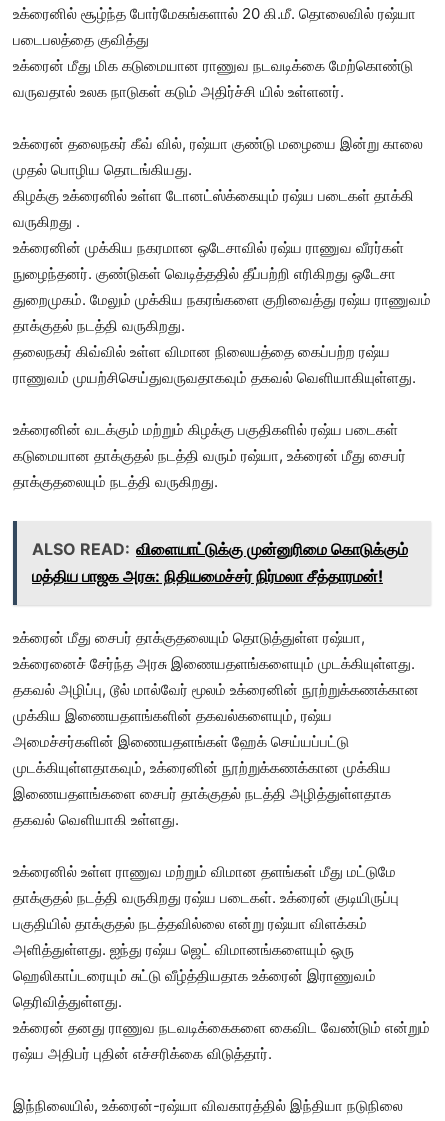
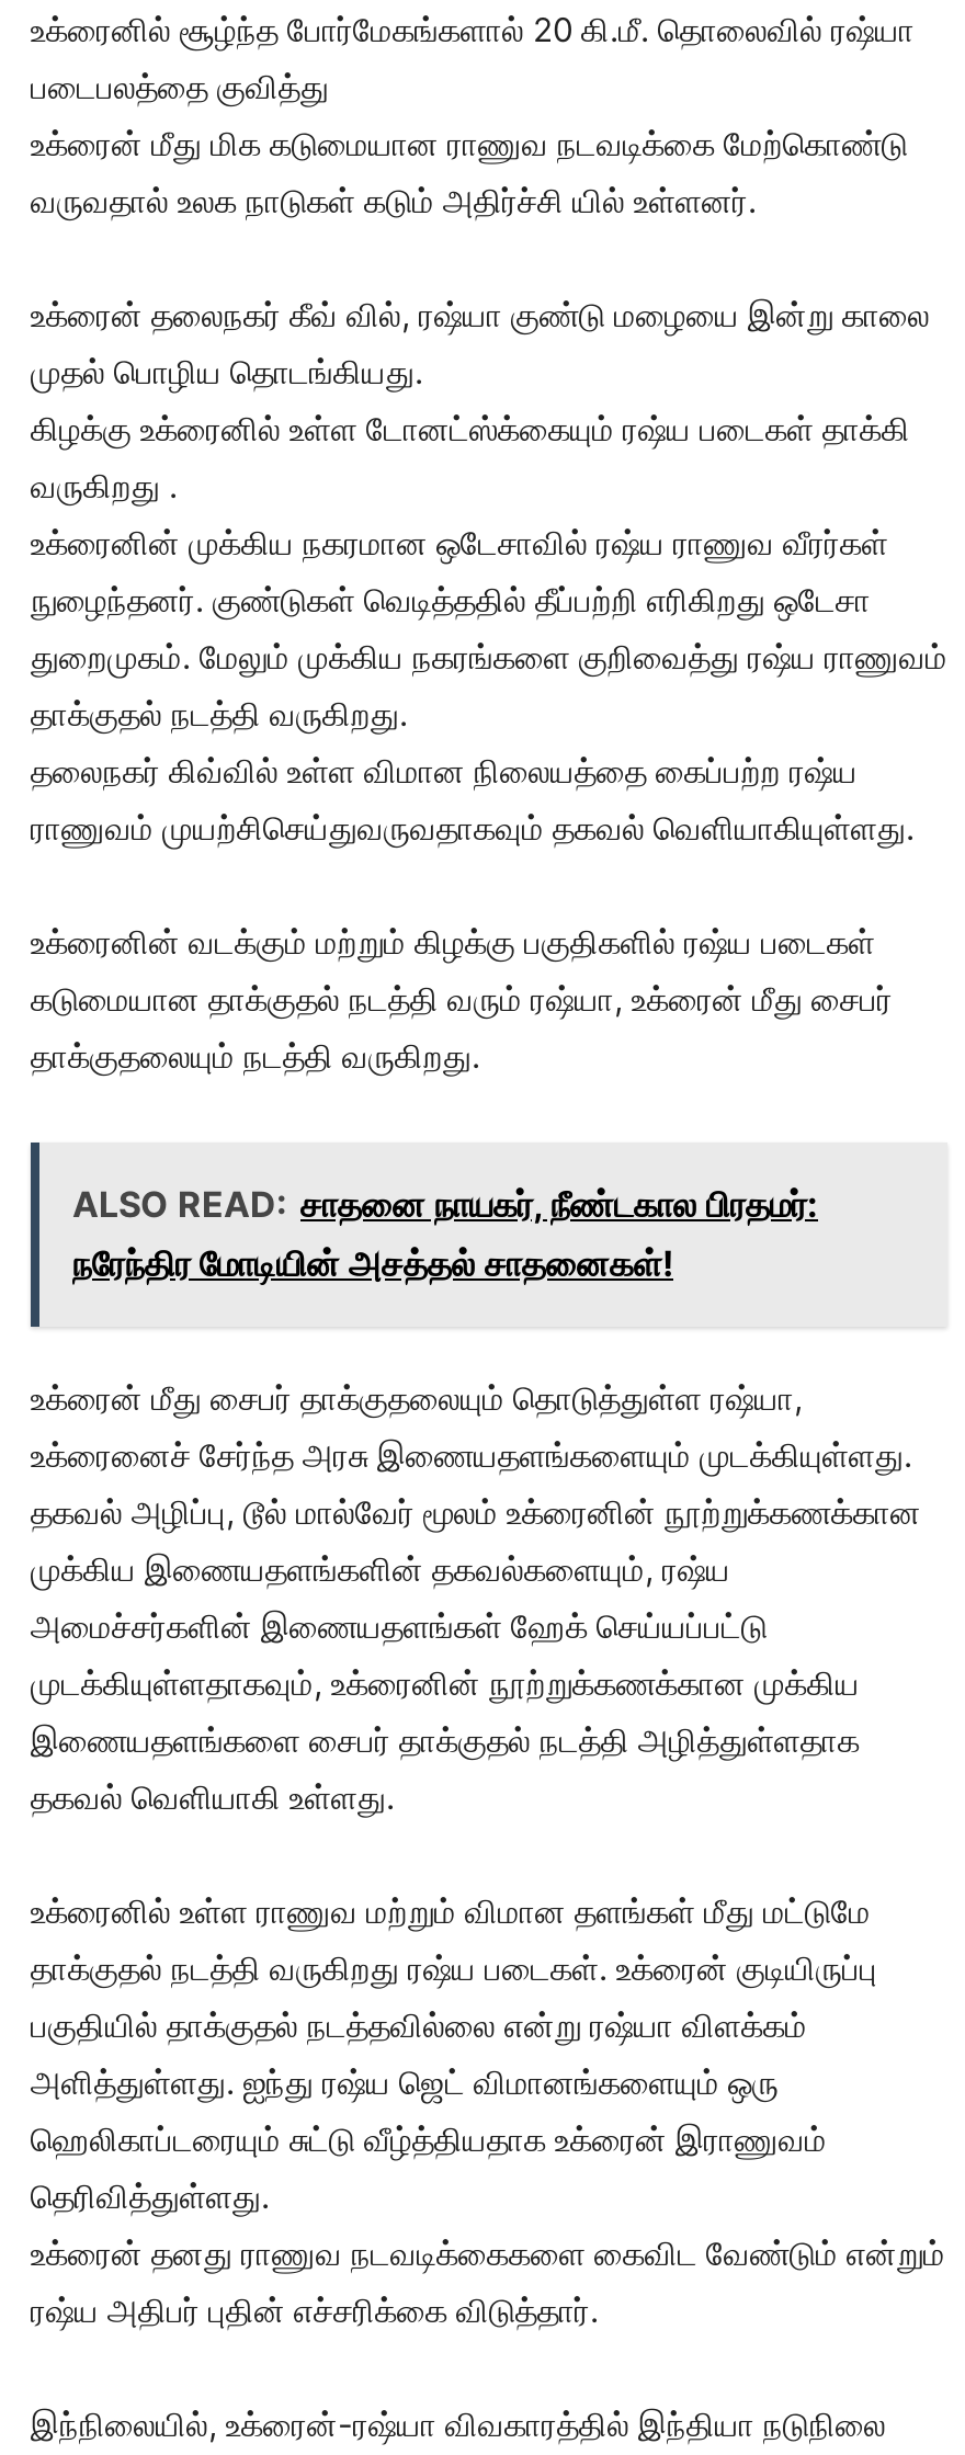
- ALSO READ: விளையாட்டுக்கு முன்னுரிமை கொடுக்கும்
- மத்திய பாஜக அரசு: நிதியமைச்சர் நிர்மலா சீத்தாரமன்!
+ ALSO READ: சாதனை நாயகர், நீண்டகால பிரதமர்:
+ நரேந்திர மோடியின் அசத்தல் சாதனைகள்!
